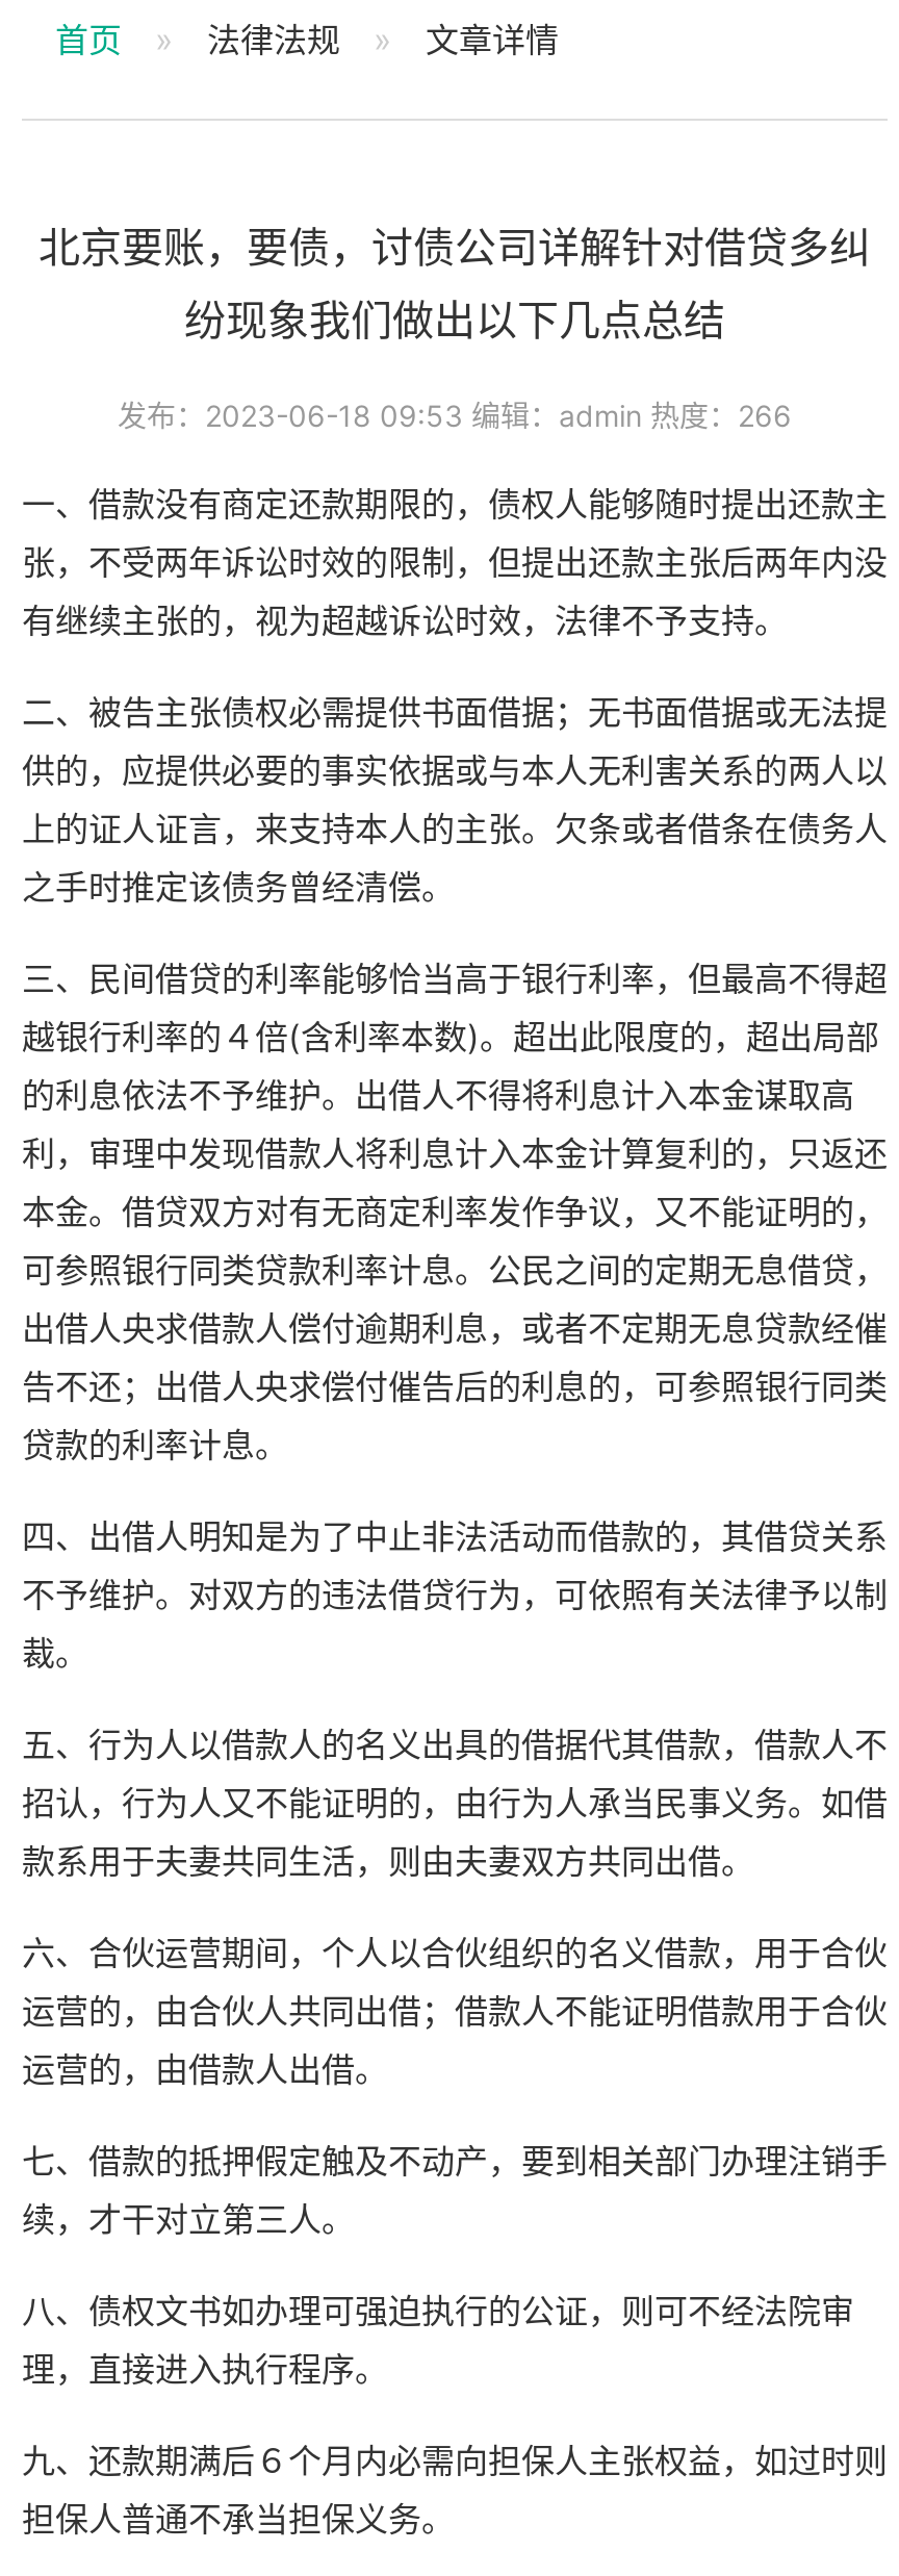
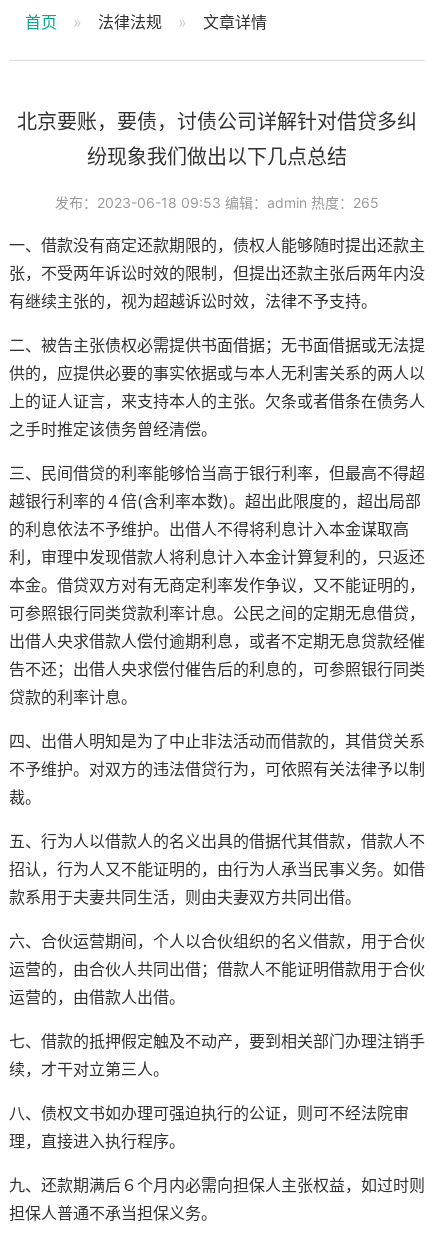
- 发布：2023-06-18 09:53 编辑：admin 热度：266
+ 发布：2023-06-18 09:53 编辑：admin 热度：265
